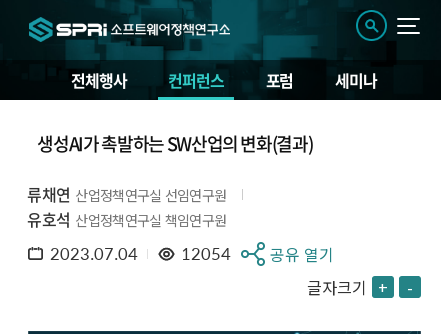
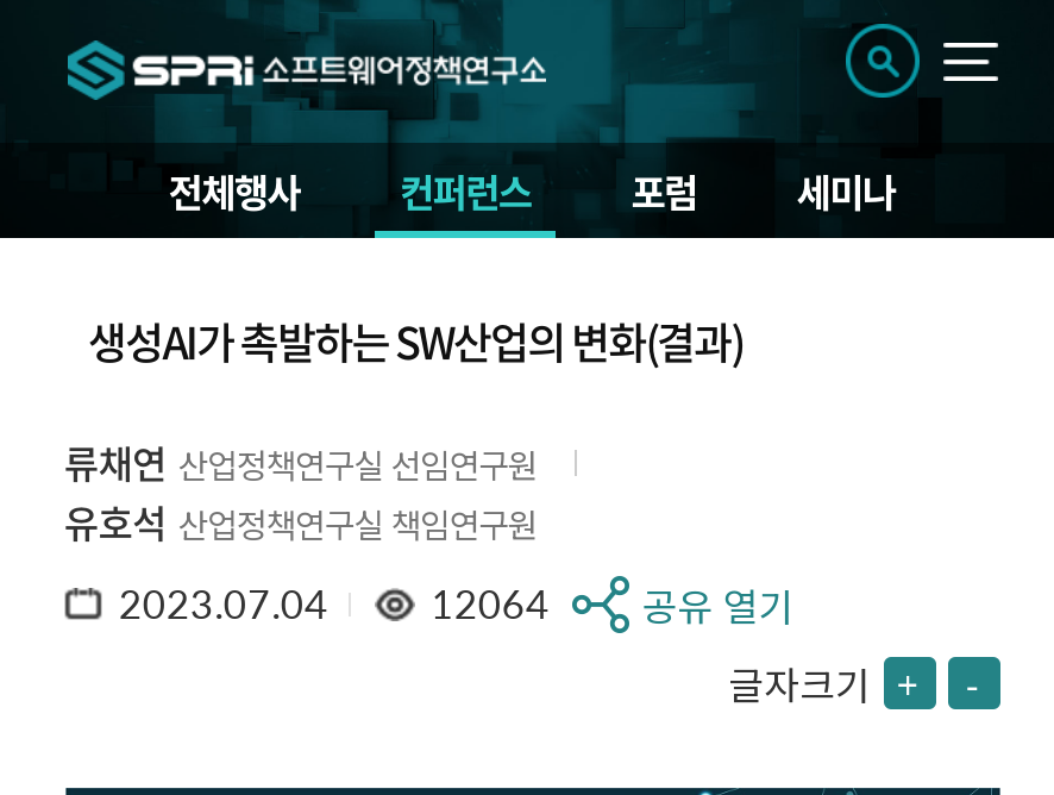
- 2023.07.04 12054 공유 열기
+ 2023.07.04 12064 공유 열기
